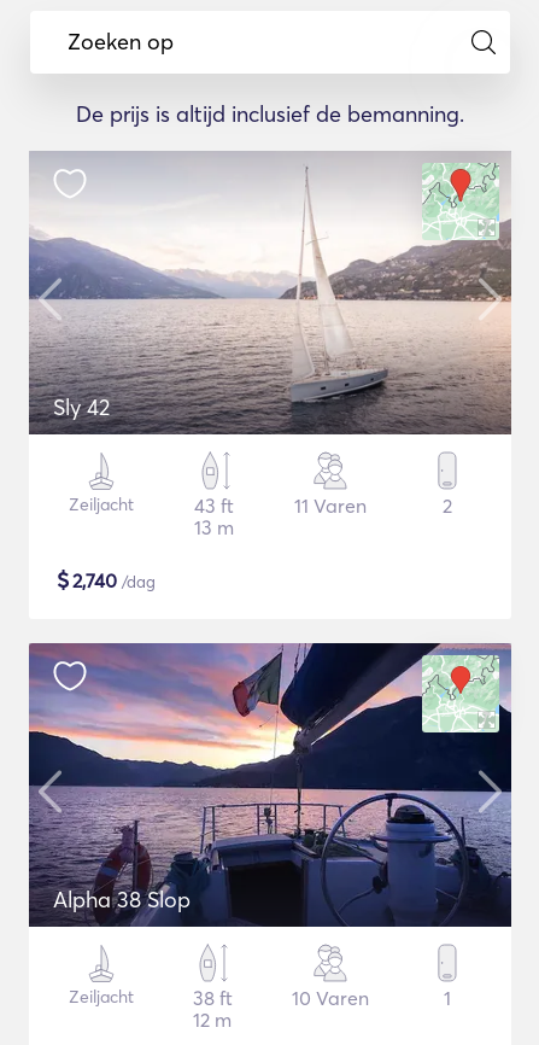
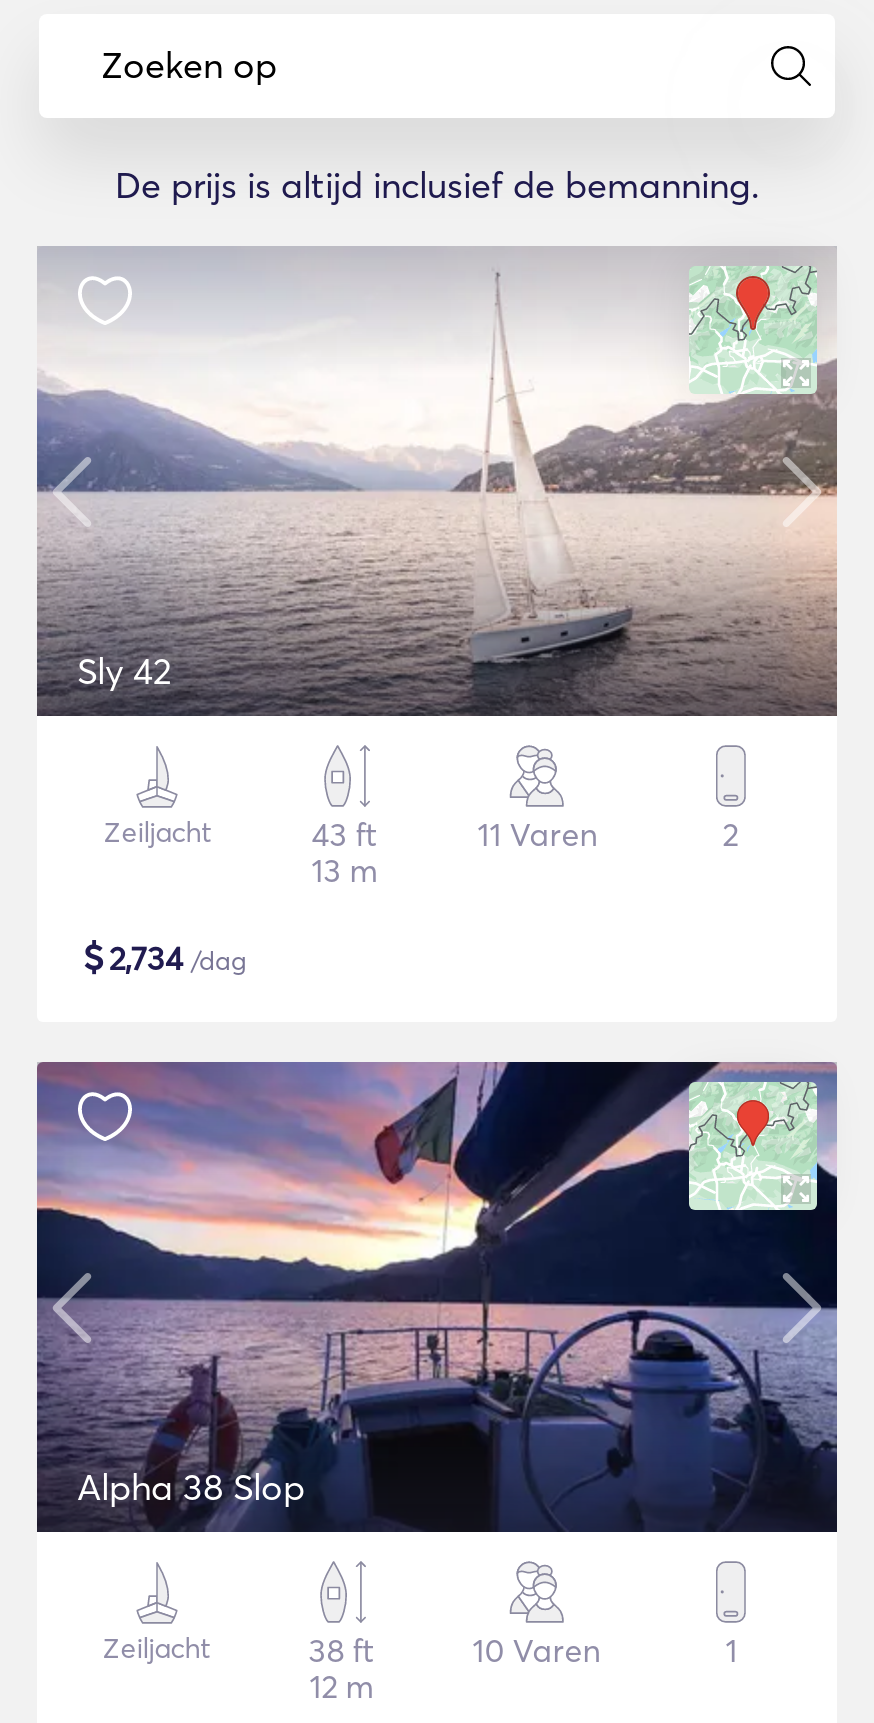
- $2,740 /dag
+ $2,734 /dag
